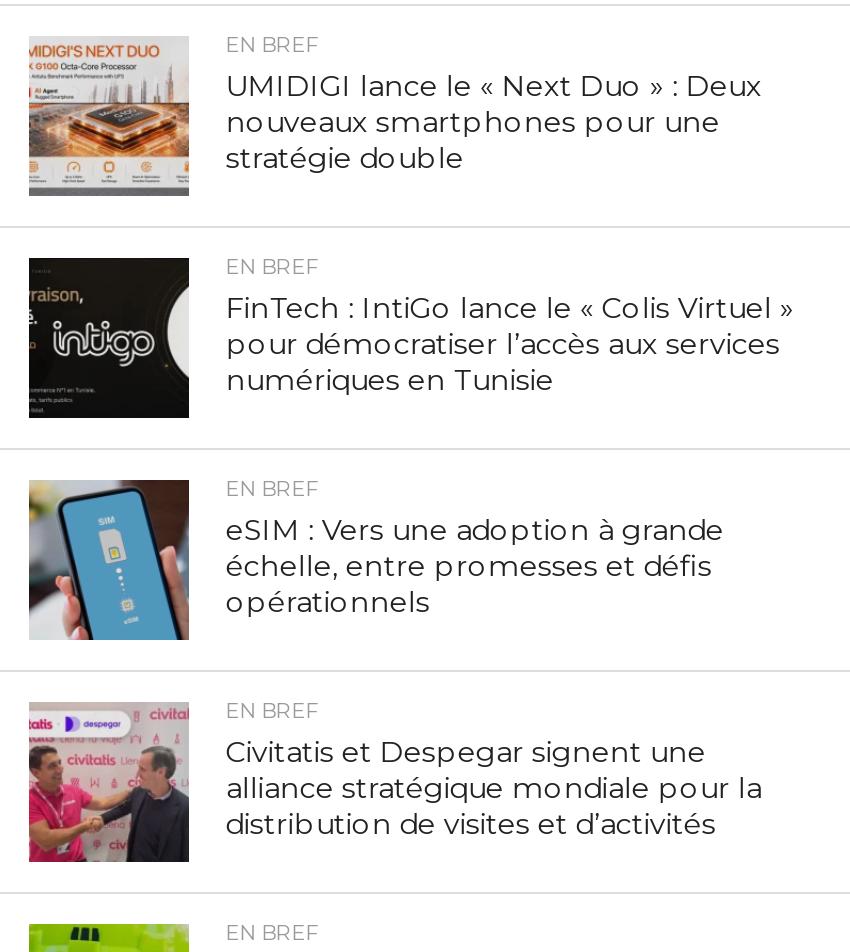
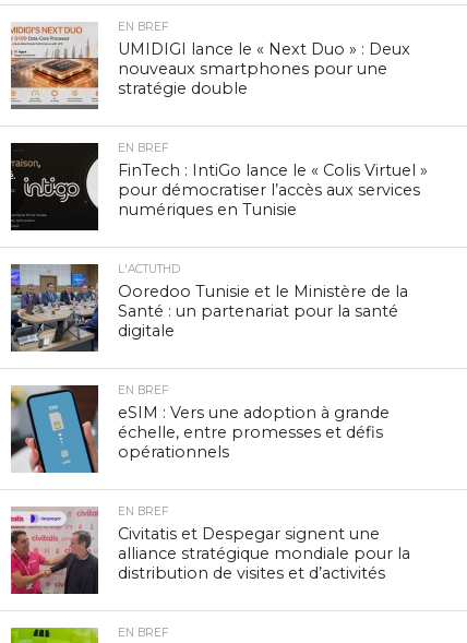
+ [image]
+ L'ACTUTHD
+ Ooredoo Tunisie et le Ministère de la
+ Santé : un partenariat pour la santé
+ digitale
